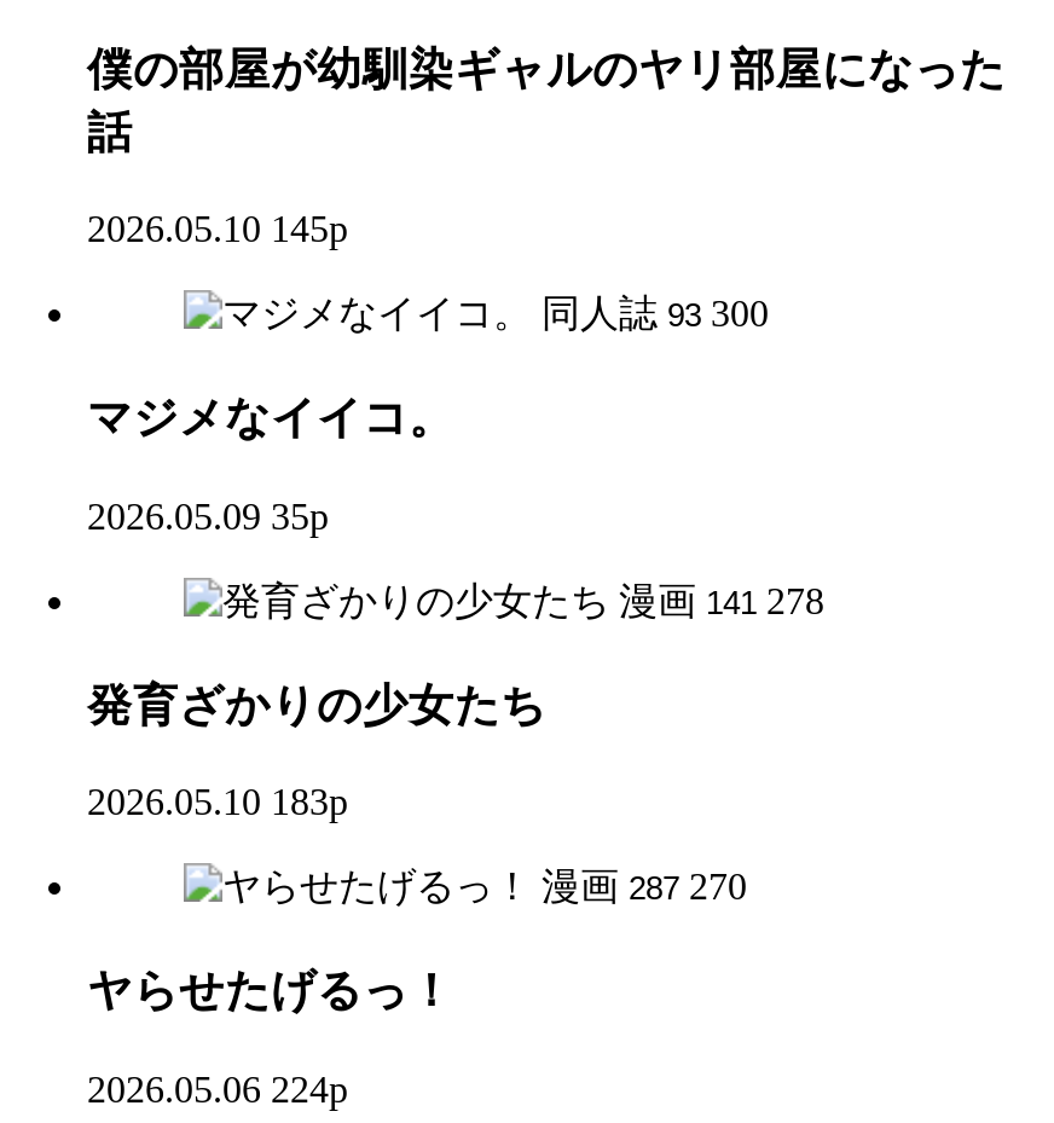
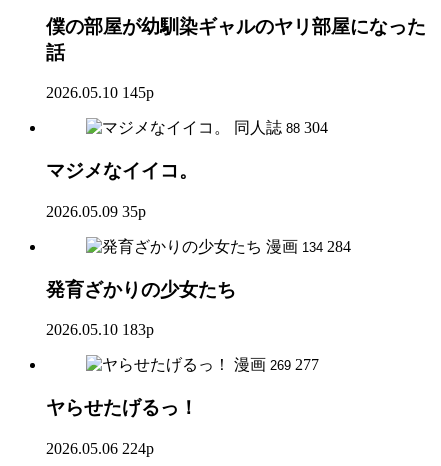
- 同人誌 93 300
+ 同人誌 88 304

- 漫画 141 278
+ 漫画 134 284

- 漫画 287 270
+ 漫画 269 277
